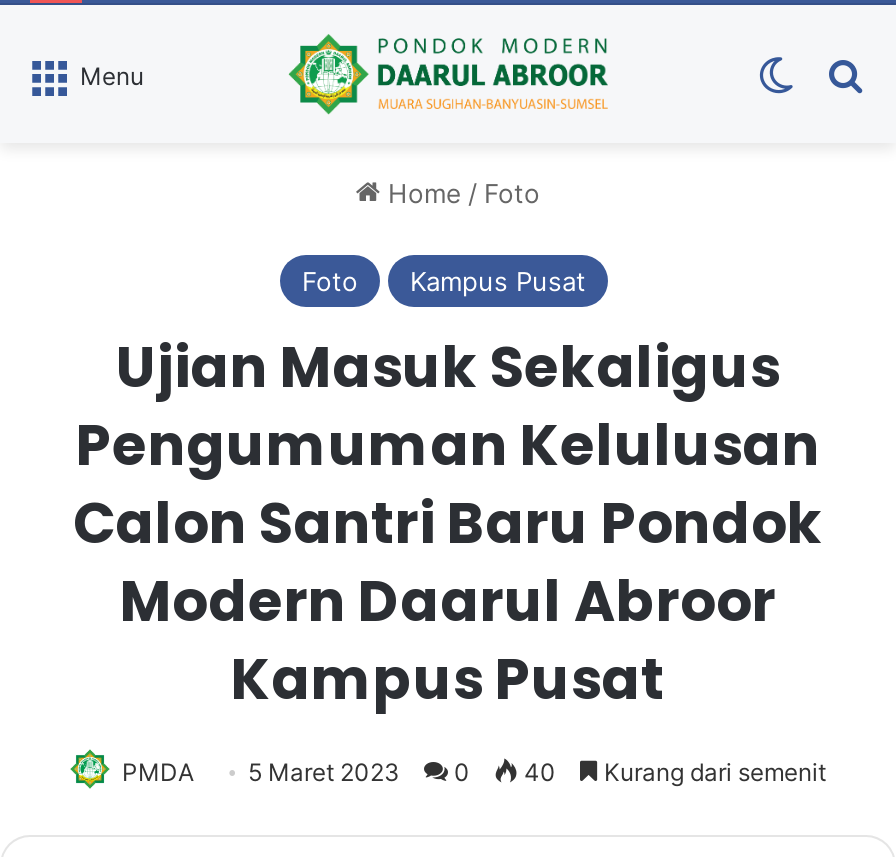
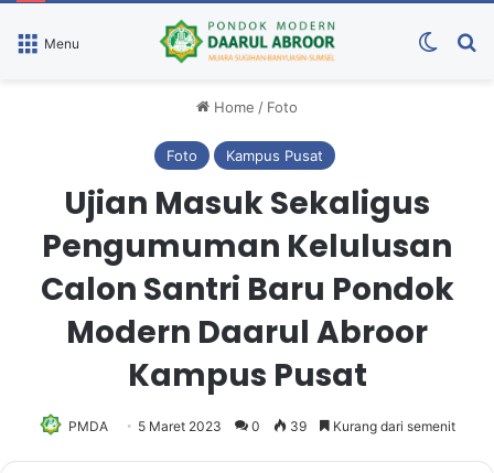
- PMDA 5 Maret 2023 0 40 Kurang dari semenit
+ PMDA 5 Maret 2023 0 39 Kurang dari semenit
